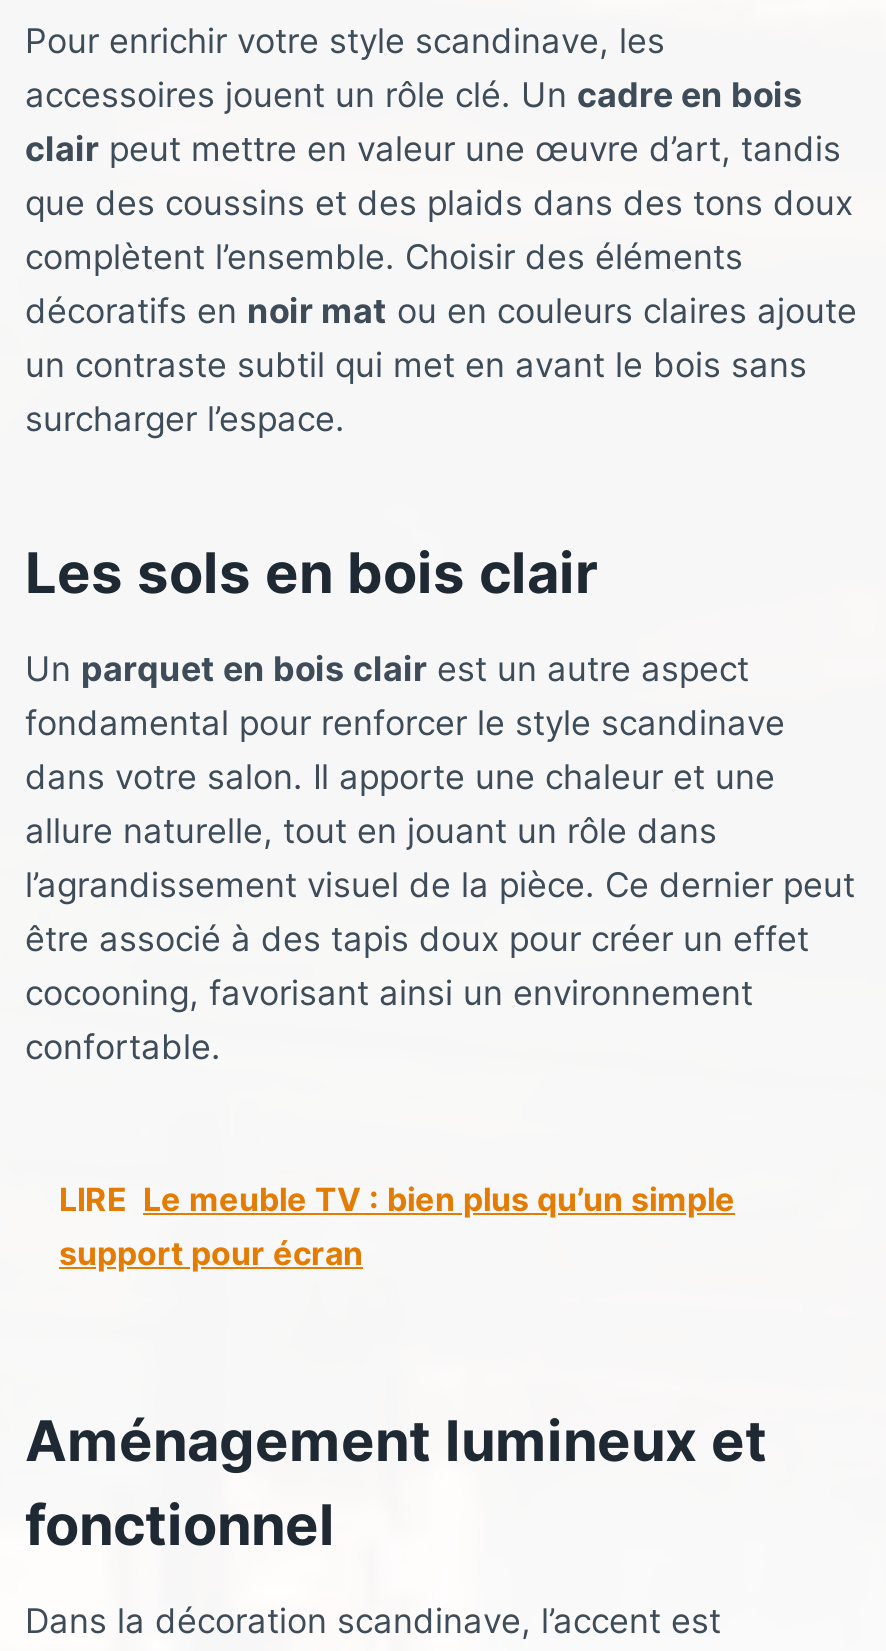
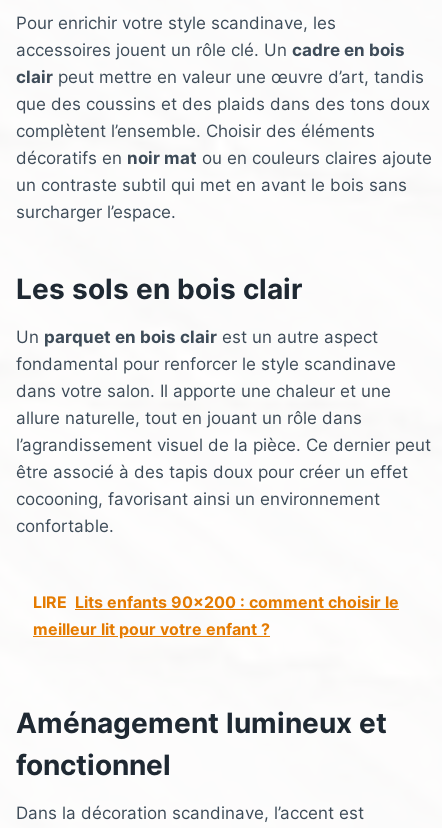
- LIRE Le meuble TV : bien plus qu’un simple
- support pour écran
+ LIRE Lits enfants 90x200 : comment choisir le
+ meilleur lit pour votre enfant ?
